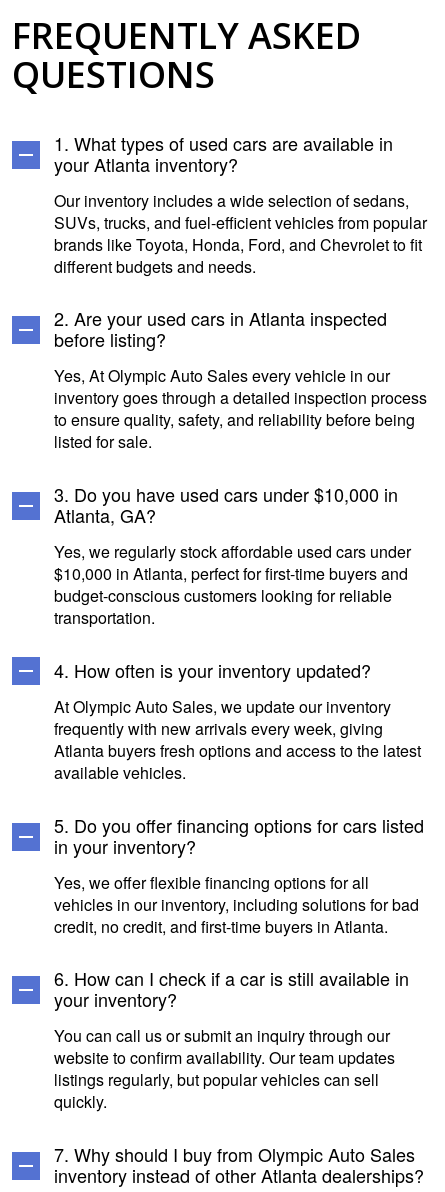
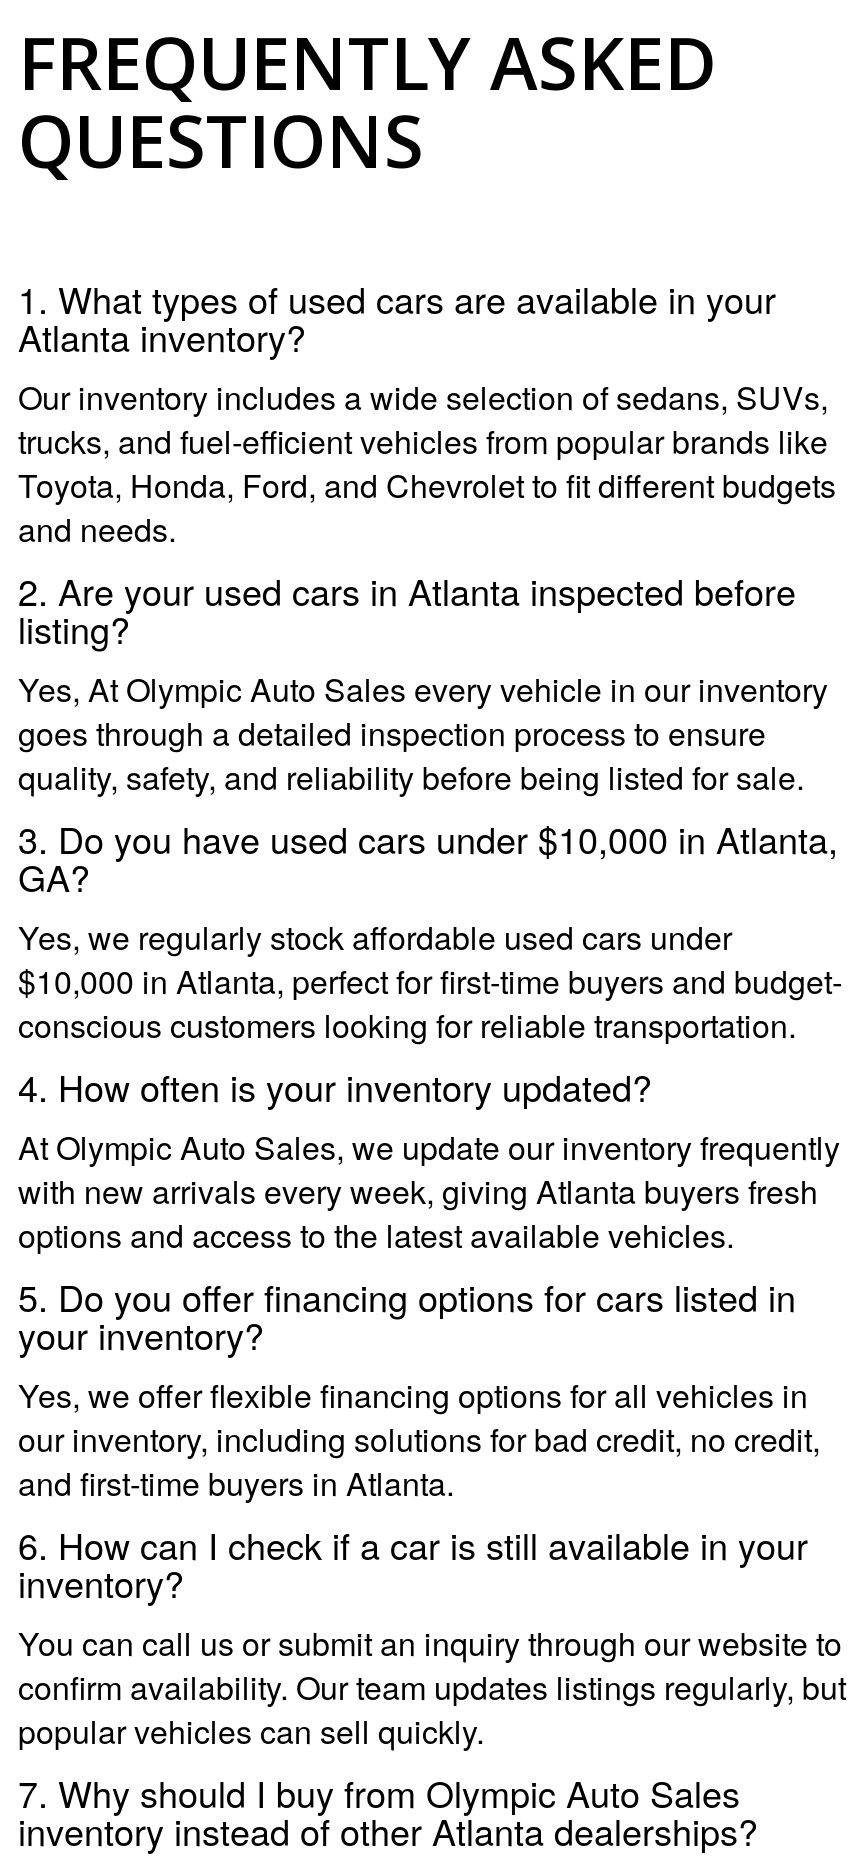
- At Olympic Auto Sales, we update our inventory
- frequently with new arrivals every week, giving
- Atlanta buyers fresh options and access to the latest
- available vehicles.
- 5. Do you offer financing options for cars listed
- in your inventory?
- Yes, we offer flexible financing options for all
- vehicles in our inventory, including solutions for bad
- credit, no credit, and first-time buyers in Atlanta.
- 6. How can I check if a car is still available in
+ At Olympic Auto Sales, we update our inventory frequently
+ with new arrivals every week, giving Atlanta buyers fresh
+ options and access to the latest available vehicles.
+ 5. Do you offer financing options for cars listed in

moved up: your inventory?

- You can call us or submit an inquiry through our
- website to confirm availability. Our team updates
- listings regularly, but popular vehicles can sell
- quickly.
+ Yes, we offer flexible financing options for all vehicles in
+ our inventory, including solutions for bad credit, no credit,
+ and first-time buyers in Atlanta.
+ 6. How can I check if a car is still available in your
+ inventory?
+ You can call us or submit an inquiry through our website to
+ confirm availability. Our team updates listings regularly, but
+ popular vehicles can sell quickly.
